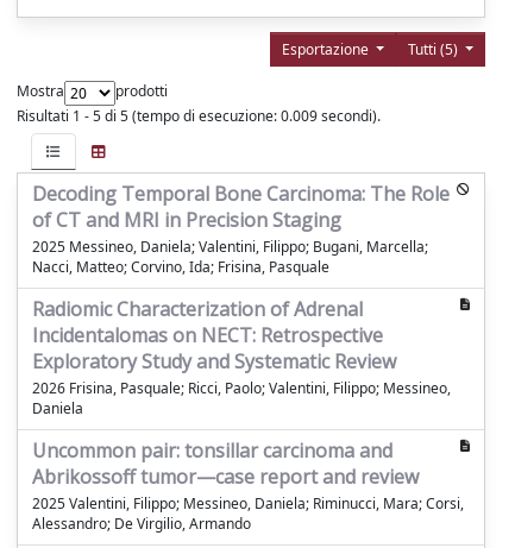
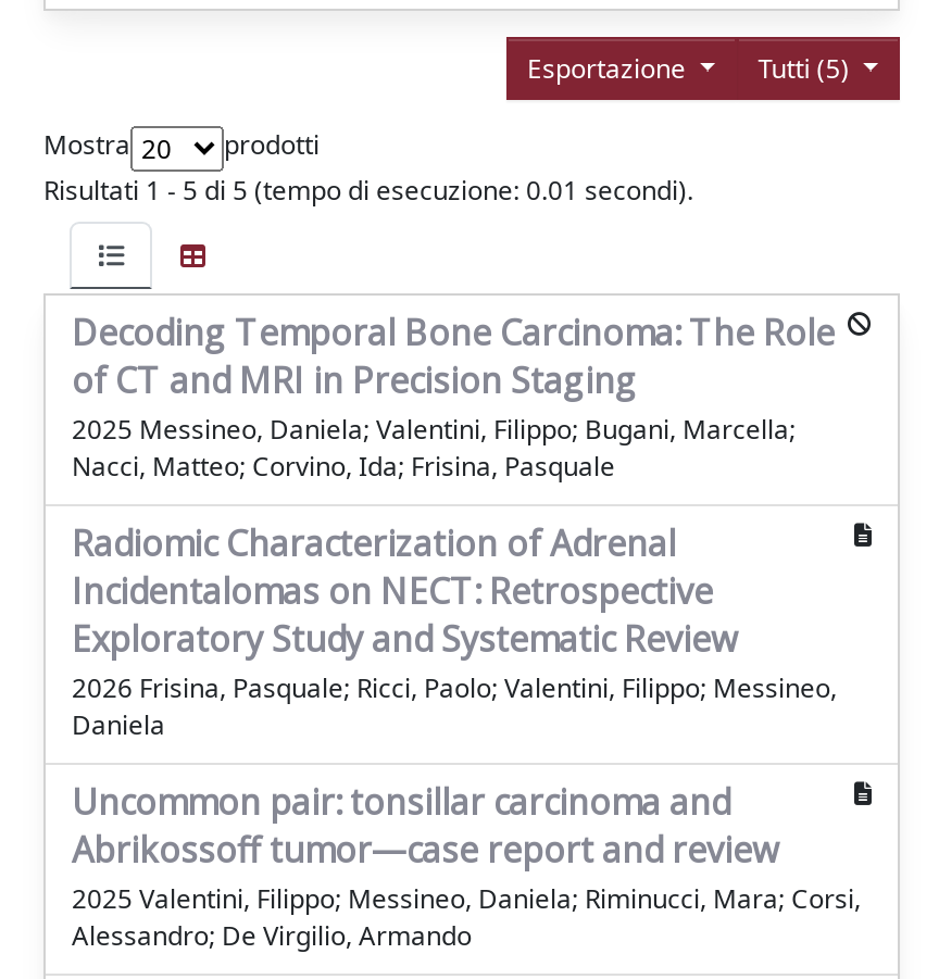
- Risultati 1 - 5 di 5 (tempo di esecuzione: 0.009 secondi).
+ Risultati 1 - 5 di 5 (tempo di esecuzione: 0.01 secondi).
